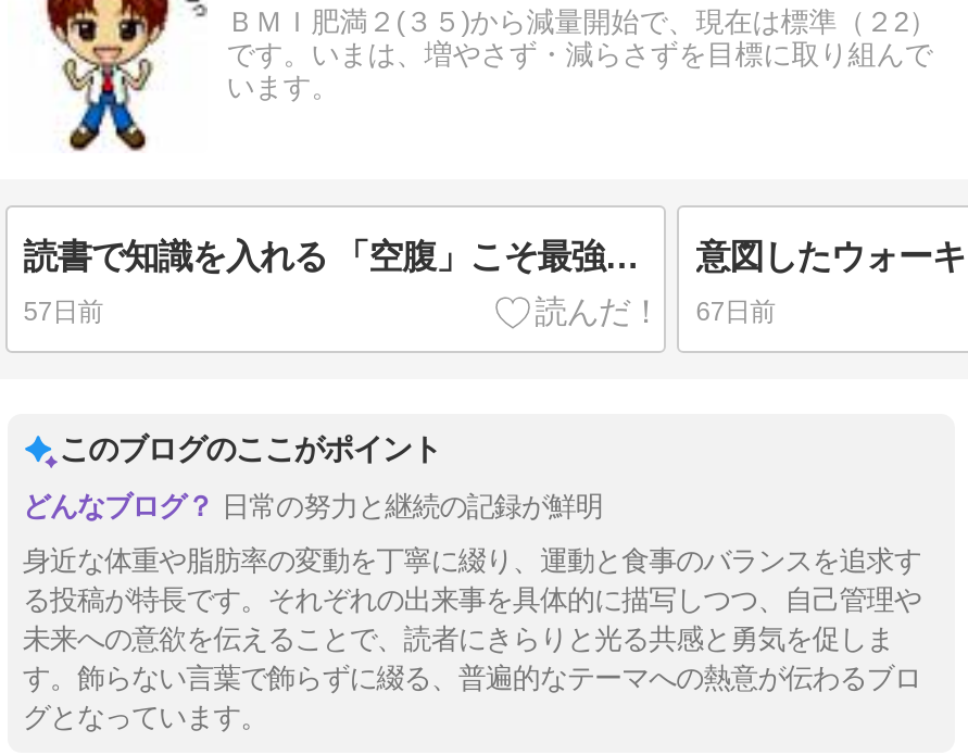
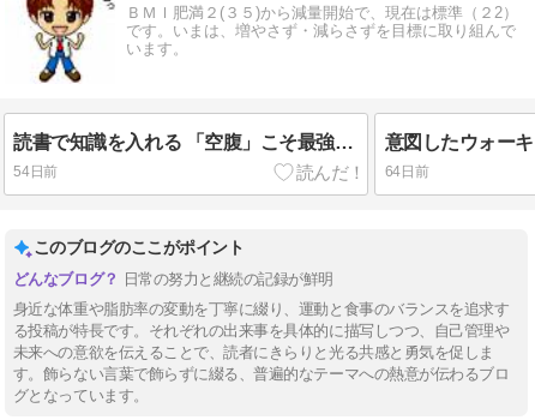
- 57日前
+ 54日前

- 67日前
+ 64日前
